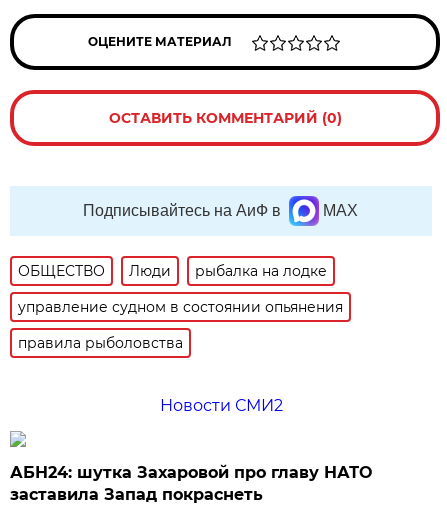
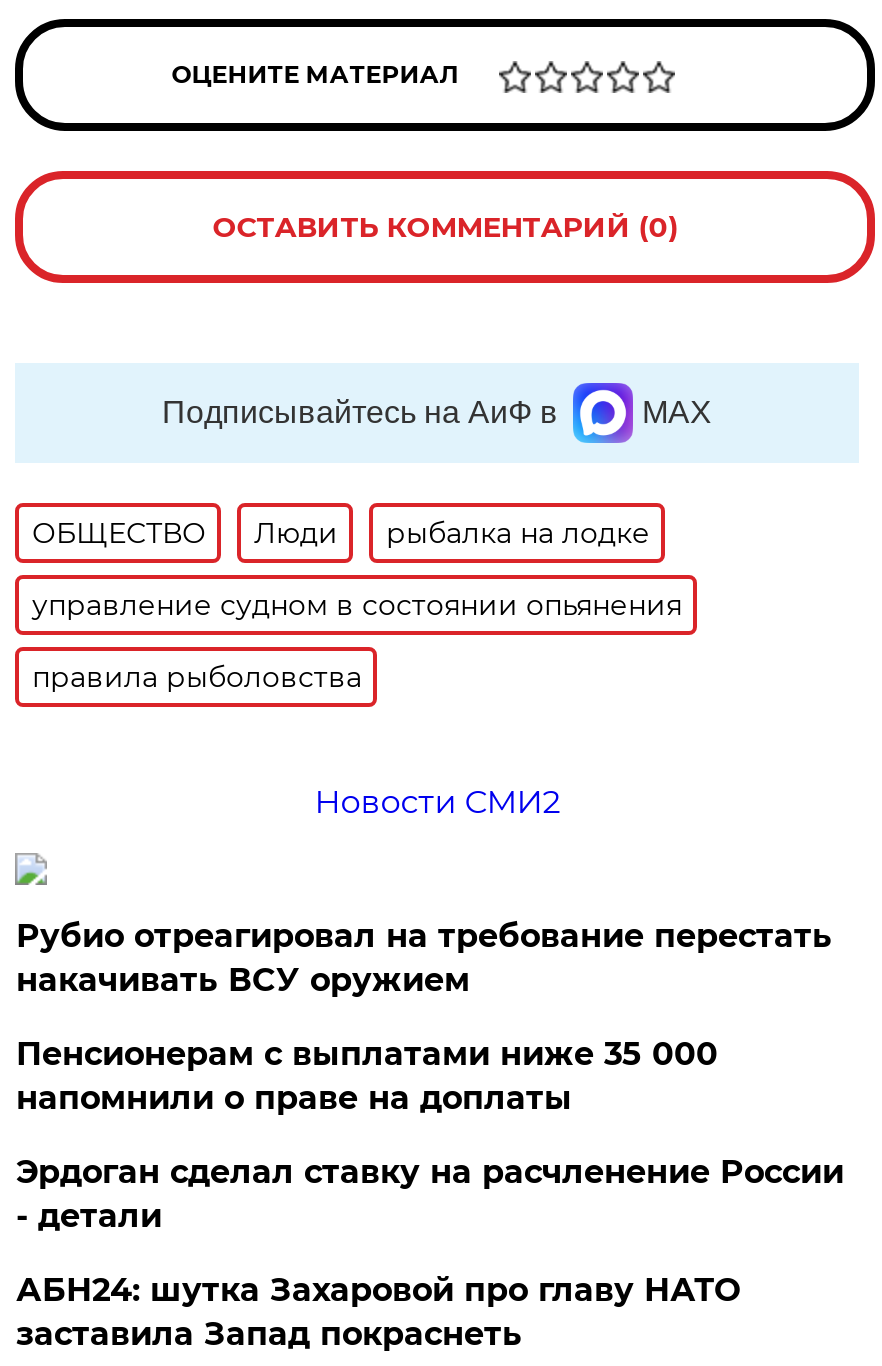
+ Рубио отреагировал на требование перестать
+ накачивать ВСУ оружием
+ Пенсионерам с выплатами ниже 35 000
+ напомнили о праве на доплаты
+ Эрдоган сделал ставку на расчленение России
+ - детали
